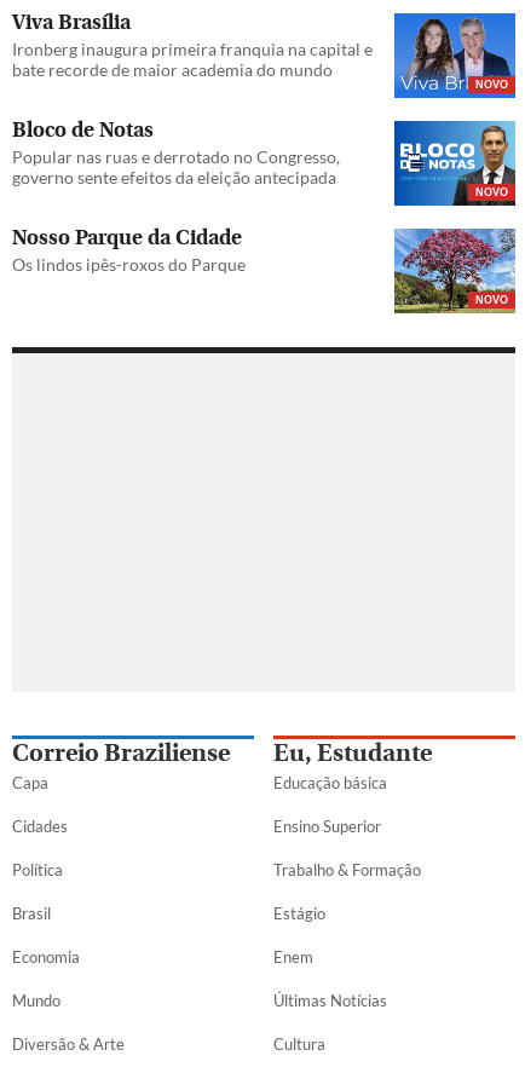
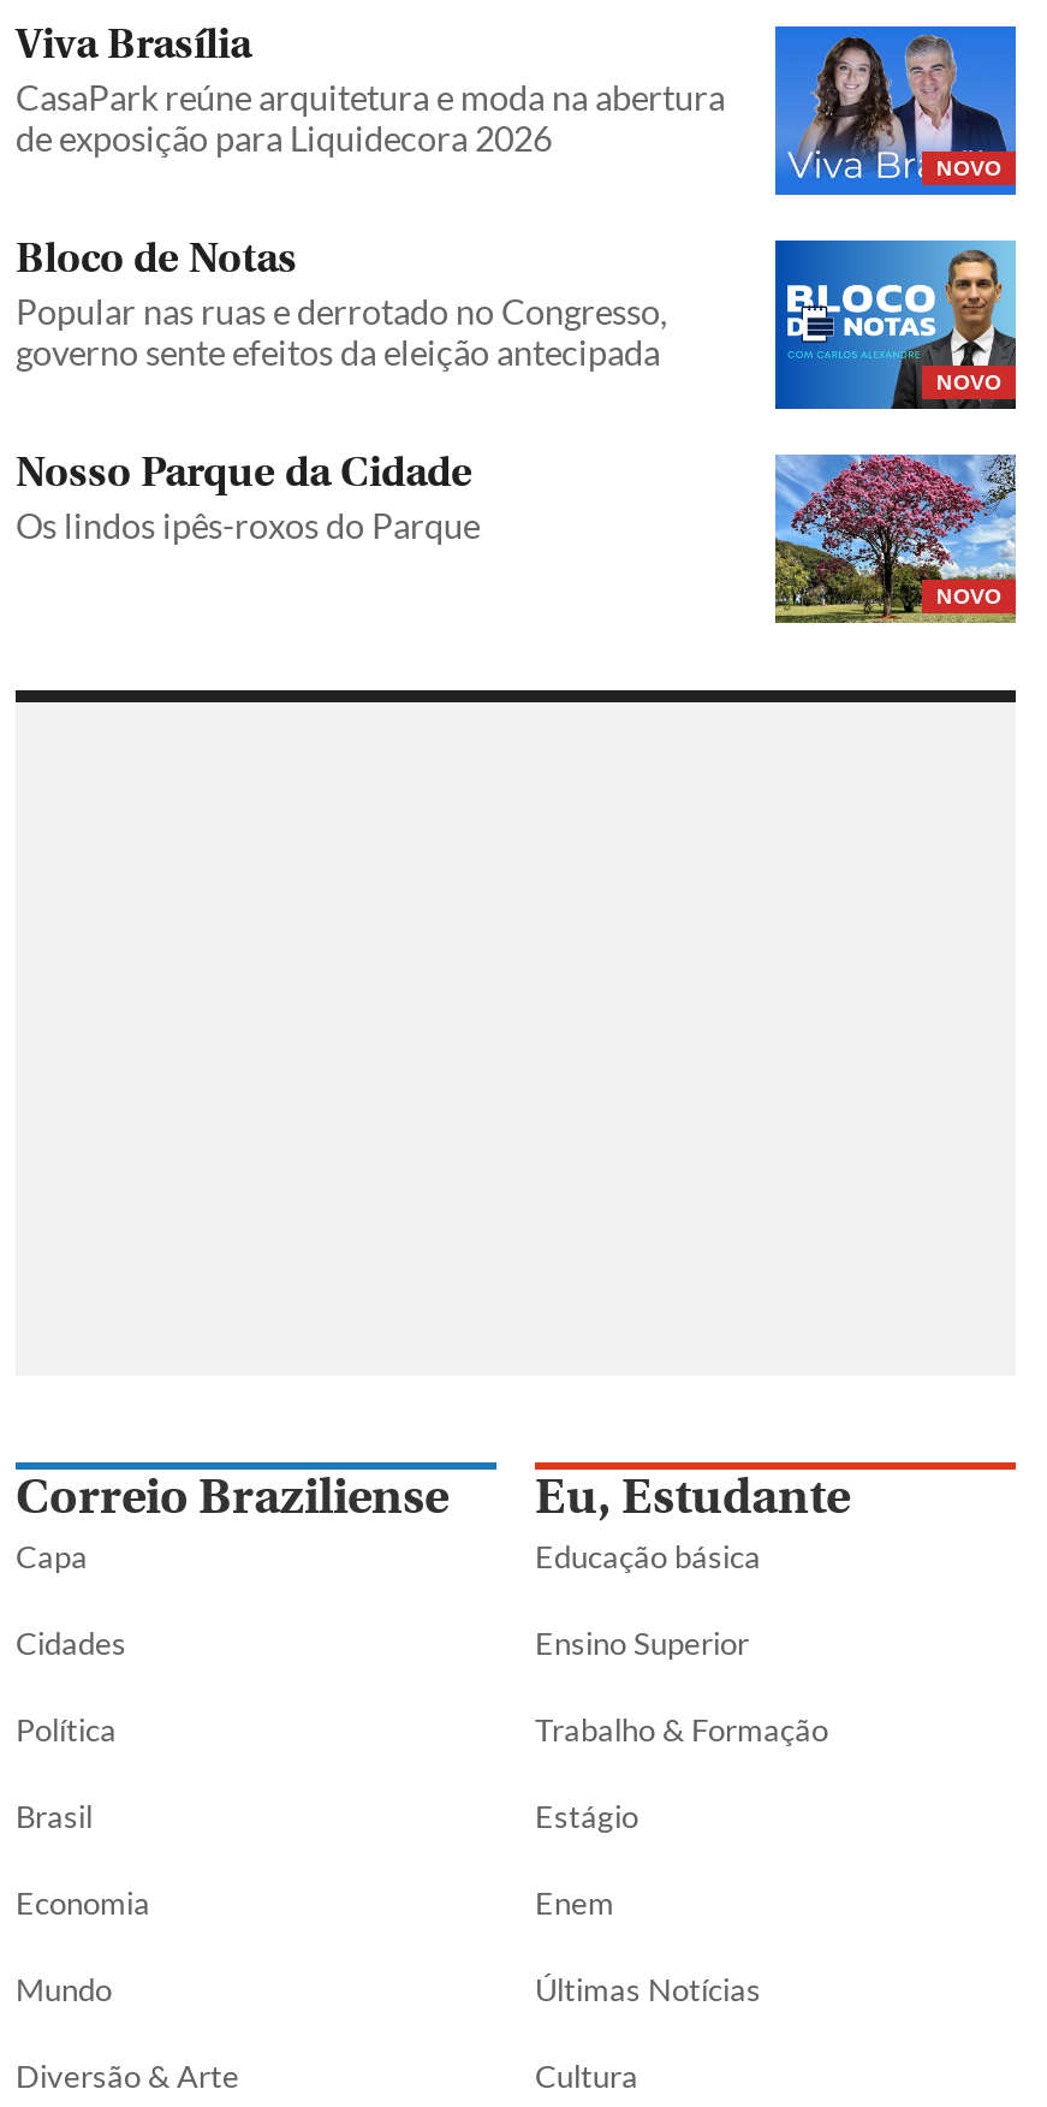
- Ironberg inaugura primeira franquia na capital e
- bate recorde de maior academia do mundo
+ CasaPark reúne arquitetura e moda na abertura
+ de exposição para Liquidecora 2026
